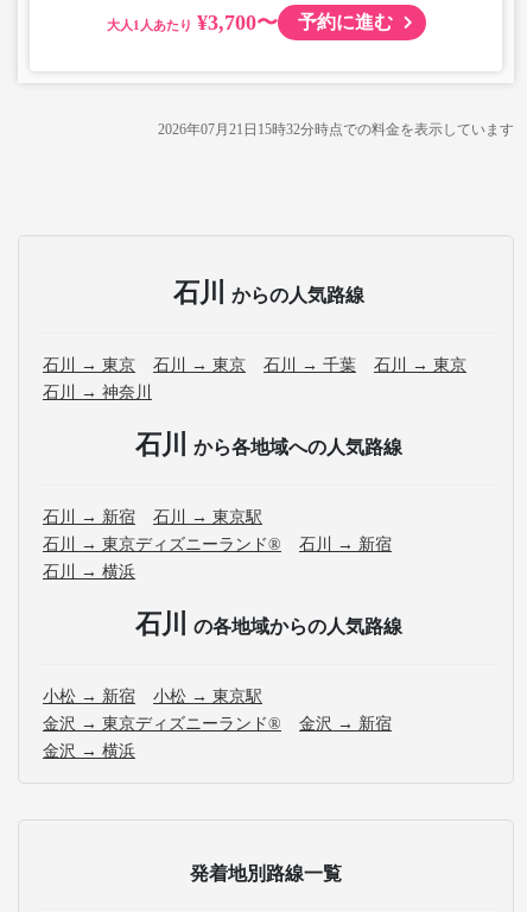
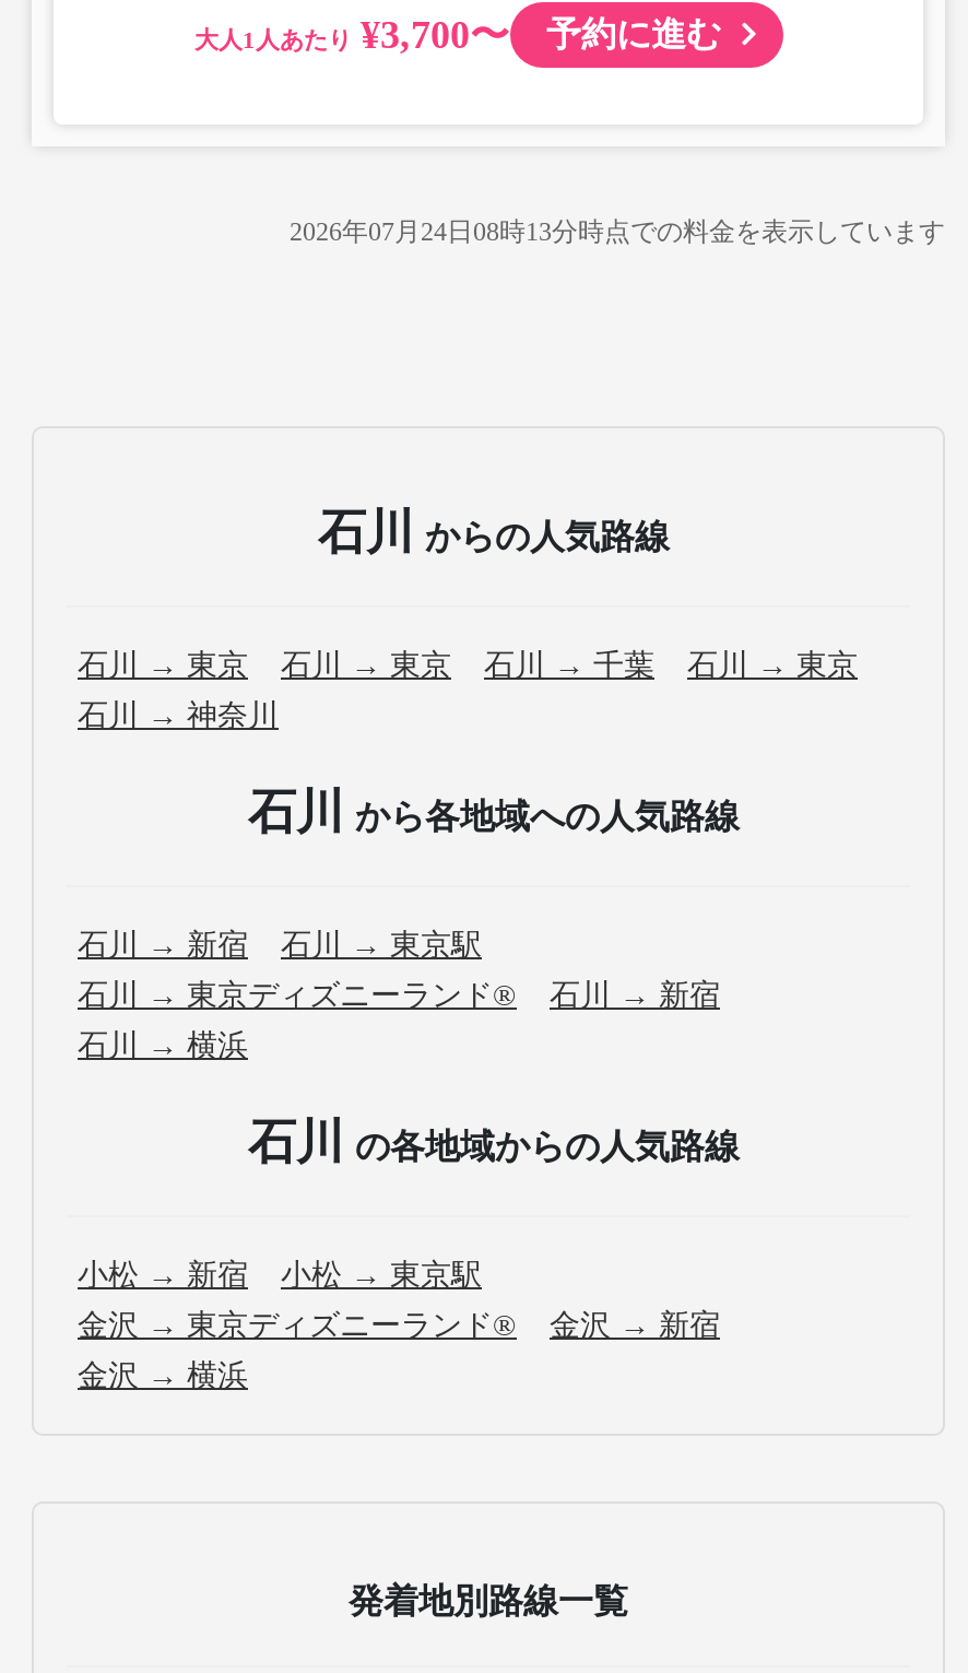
- 2026年07月21日15時32分時点での料金を表示しています
+ 2026年07月24日08時13分時点での料金を表示しています
